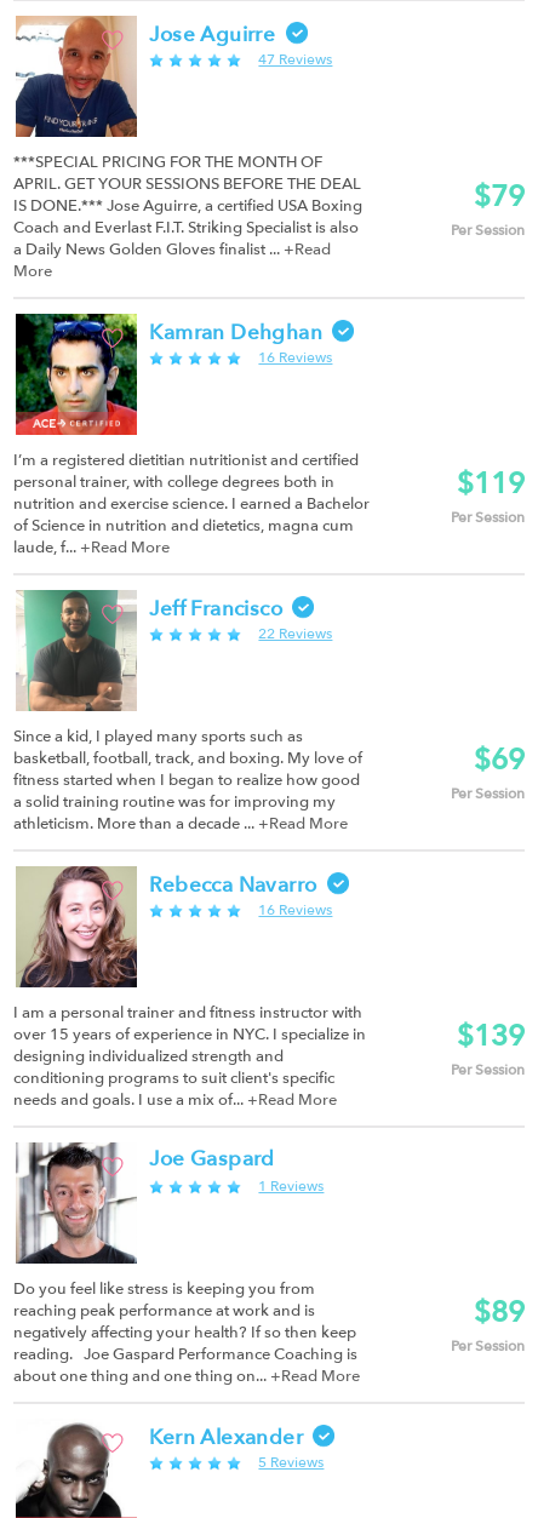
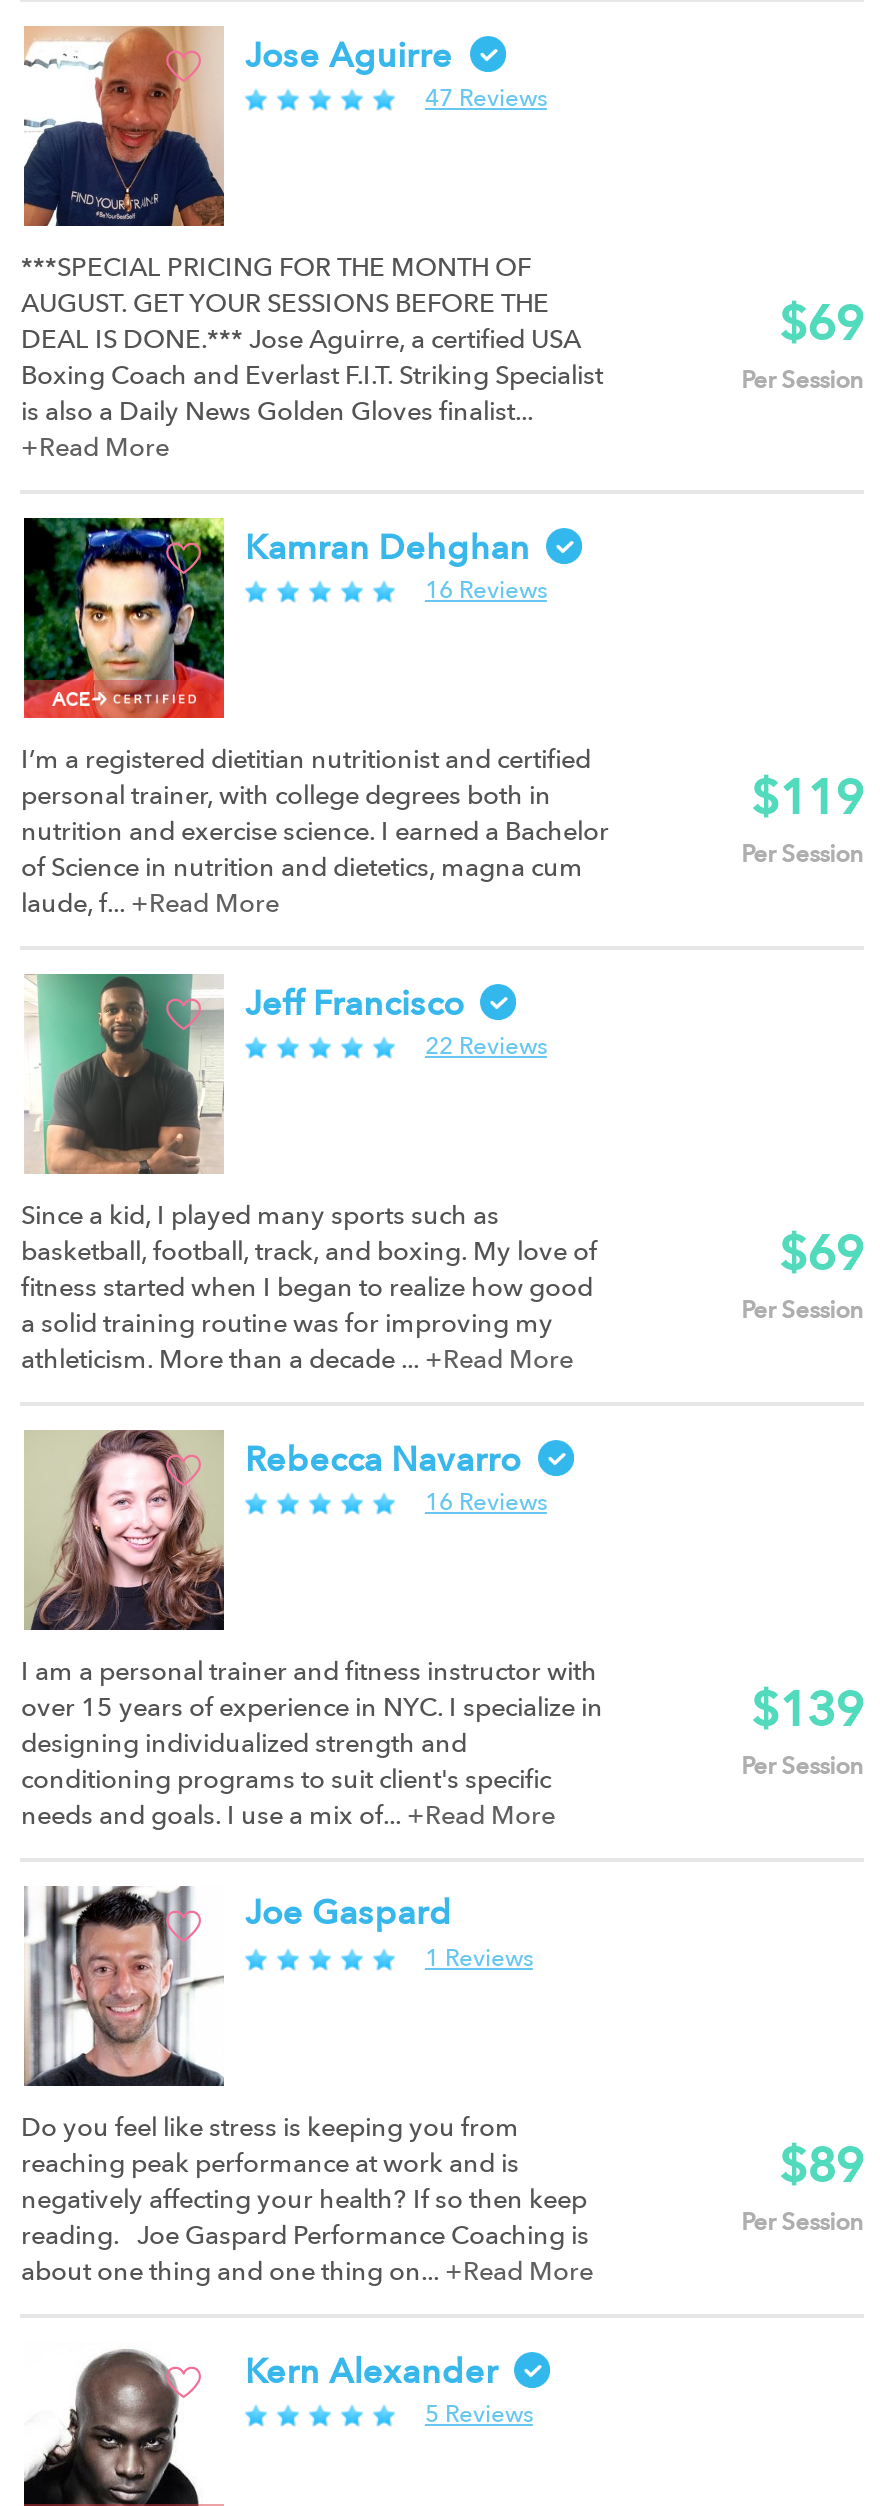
- APRIL. GET YOUR SESSIONS BEFORE THE DEAL
- IS DONE.*** Jose Aguirre, a certified USA Boxing
- Coach and Everlast F.I.T. Striking Specialist is also
- a Daily News Golden Gloves finalist ... +Read
- More
+ AUGUST. GET YOUR SESSIONS BEFORE THE
+ DEAL IS DONE.*** Jose Aguirre, a certified USA
+ Boxing Coach and Everlast F.I.T. Striking Specialist
+ is also a Daily News Golden Gloves finalist...
+ +Read More

- $79
+ $69
